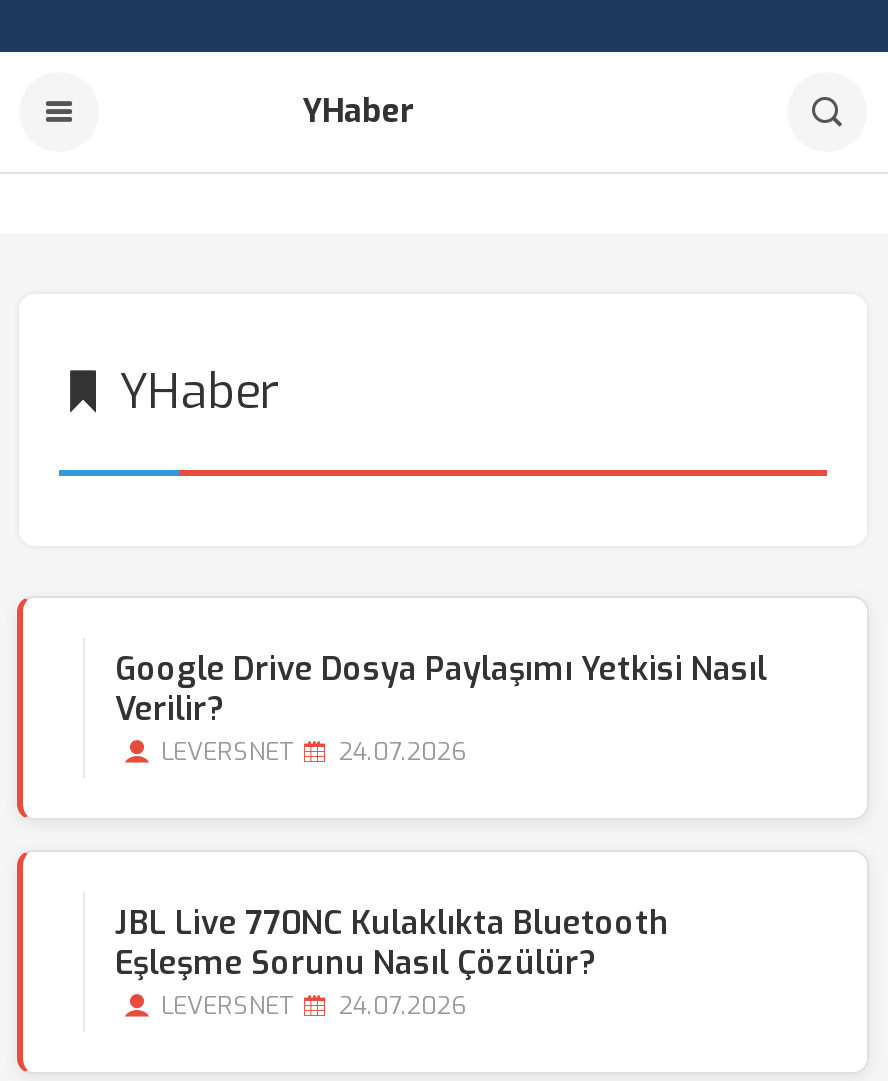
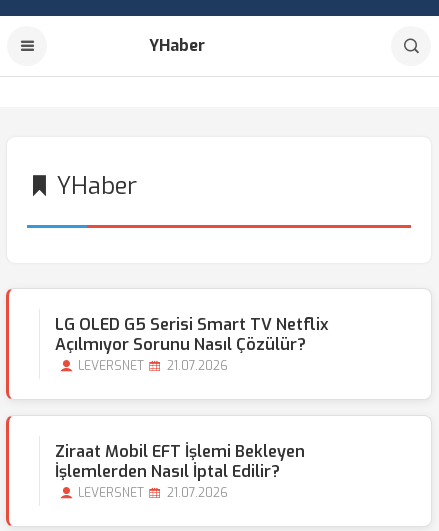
- Google Drive Dosya Paylaşımı Yetkisi Nasıl
- Verilir?
+ LG OLED G5 Serisi Smart TV Netflix
+ Açılmıyor Sorunu Nasıl Çözülür?

- LEVERSNET 24.07.2026
+ LEVERSNET 21.07.2026

- JBL Live 770NC Kulaklıkta Bluetooth
- Eşleşme Sorunu Nasıl Çözülür?
+ Ziraat Mobil EFT İşlemi Bekleyen
+ İşlemlerden Nasıl İptal Edilir?

- LEVERSNET 24.07.2026
+ LEVERSNET 21.07.2026
